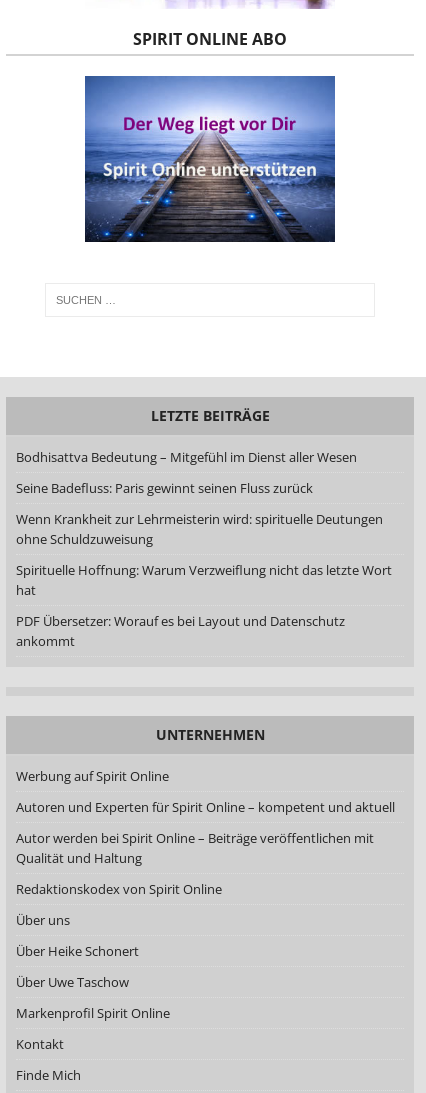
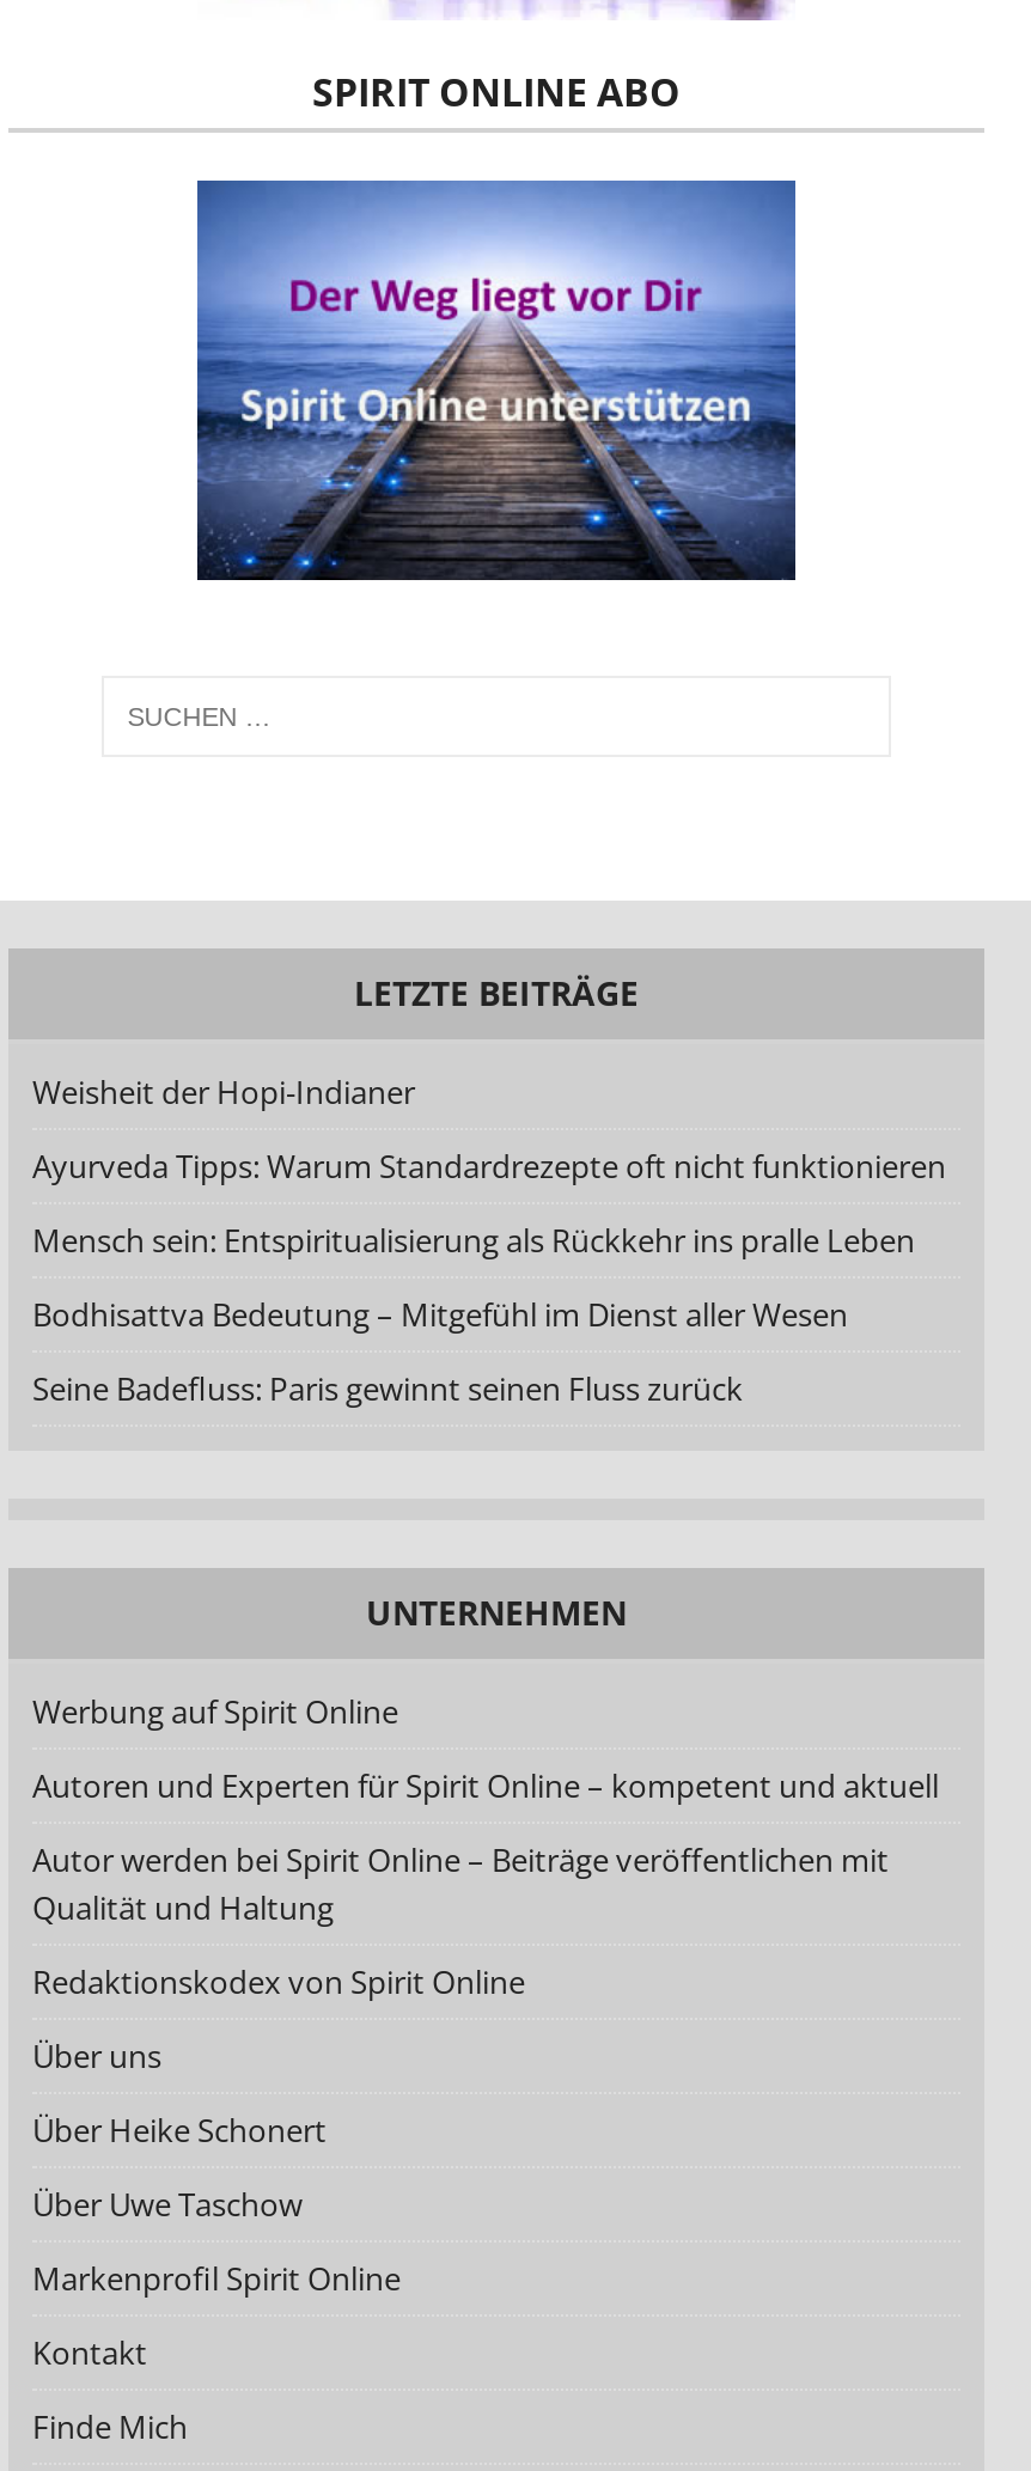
+ Weisheit der Hopi-Indianer
+ Ayurveda Tipps: Warum Standardrezepte oft nicht funktionieren
+ Mensch sein: Entspiritualisierung als Rückkehr ins pralle Leben

moved down: Bodhisattva Bedeutung – Mitgefühl im Dienst aller Wesen | Seine Badefluss: Paris gewinnt seinen Fluss zurück

- Wenn Krankheit zur Lehrmeisterin wird: spirituelle Deutungen
- ohne Schuldzuweisung
- Spirituelle Hoffnung: Warum Verzweiflung nicht das letzte Wort
- hat
- PDF Übersetzer: Worauf es bei Layout und Datenschutz
- ankommt
